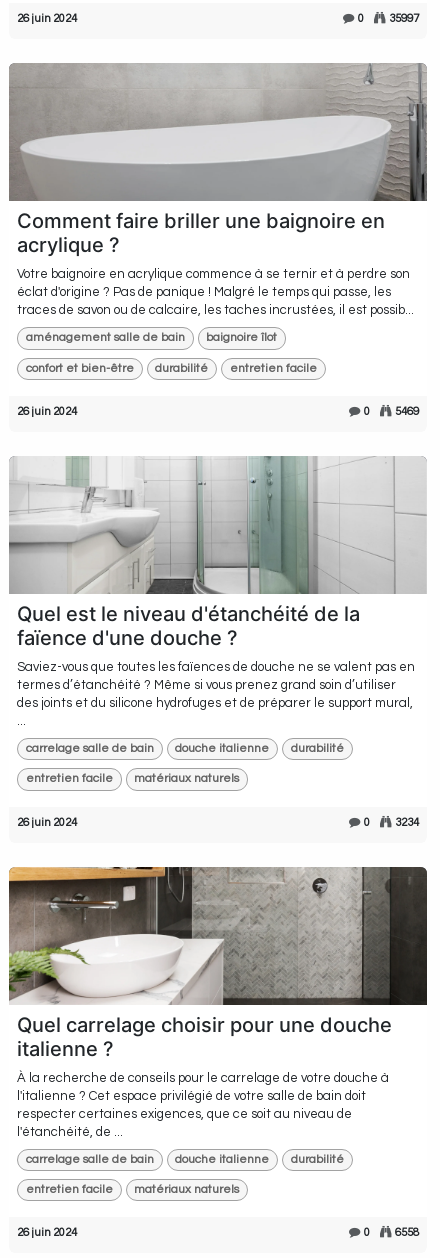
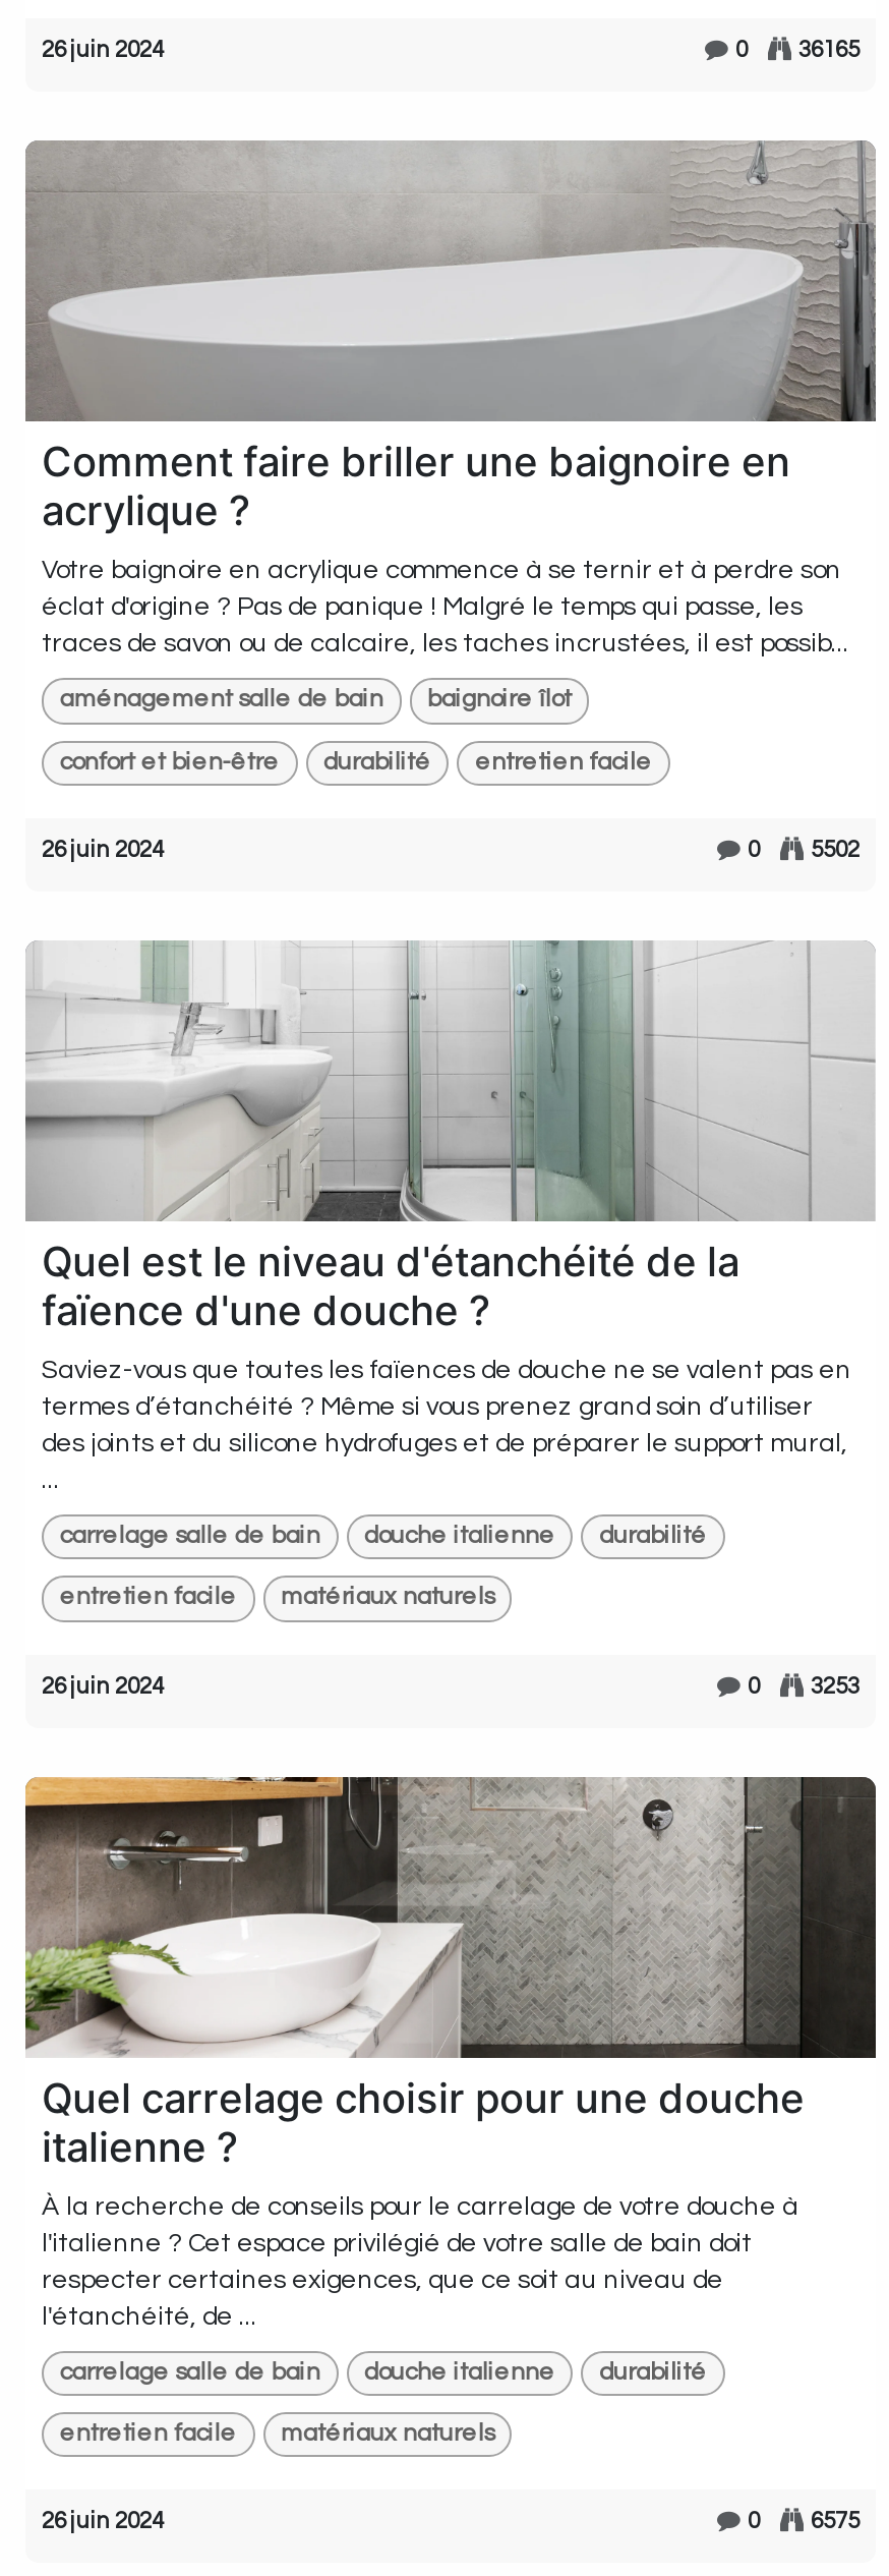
- 35997
+ 36165

- 5469
+ 5502

- 3234
+ 3253

- 6558
+ 6575
